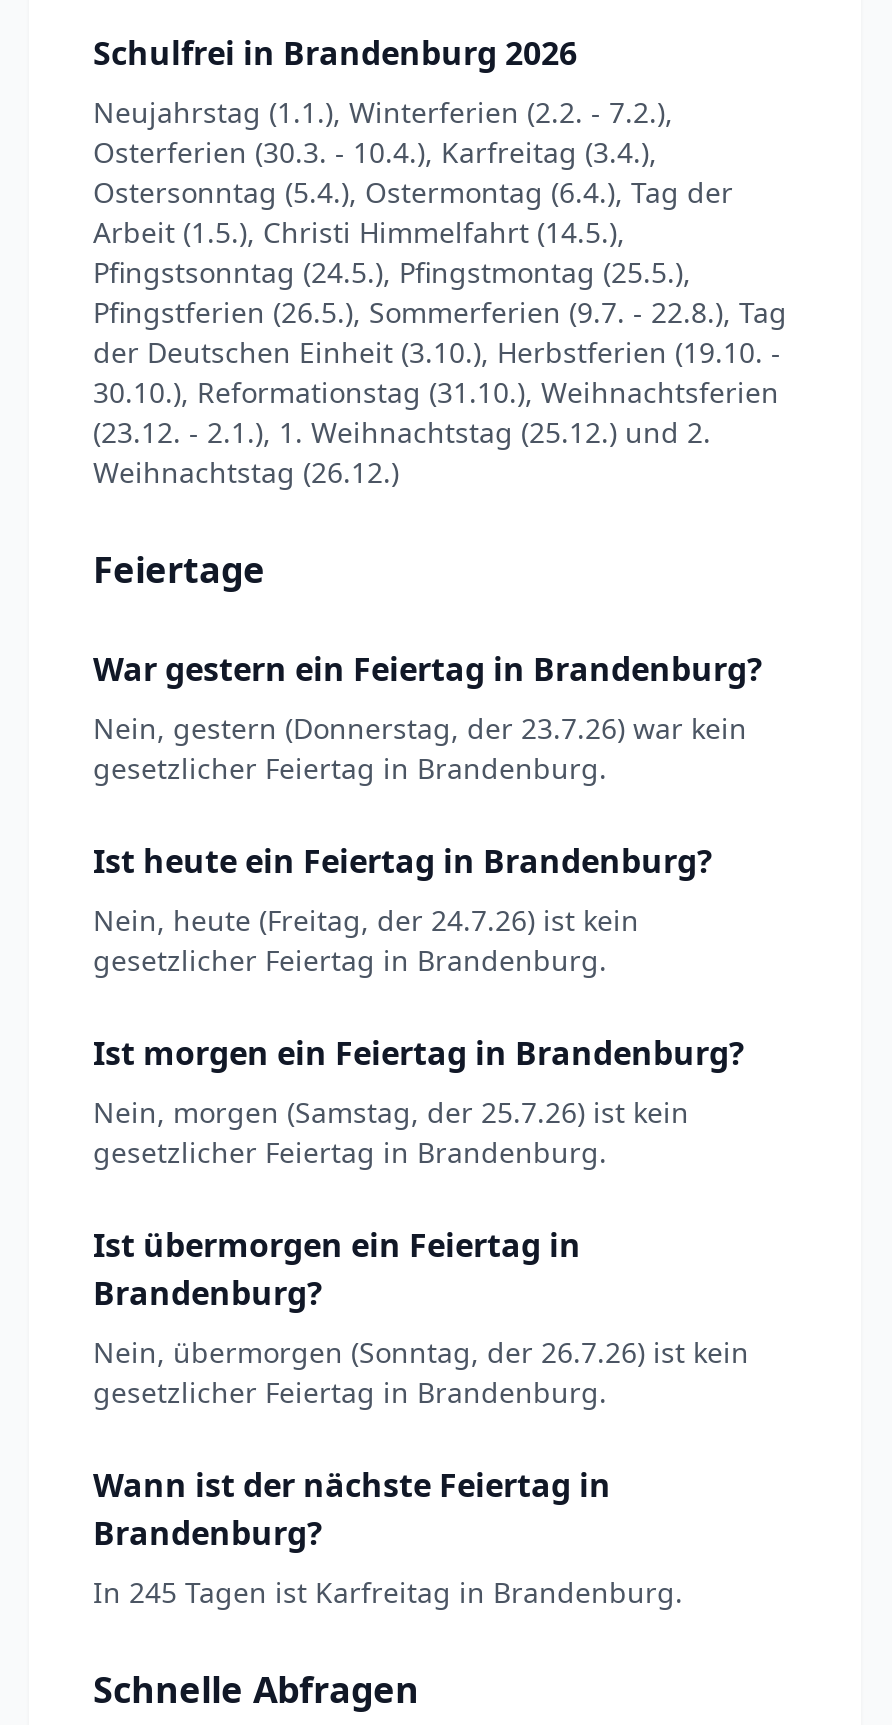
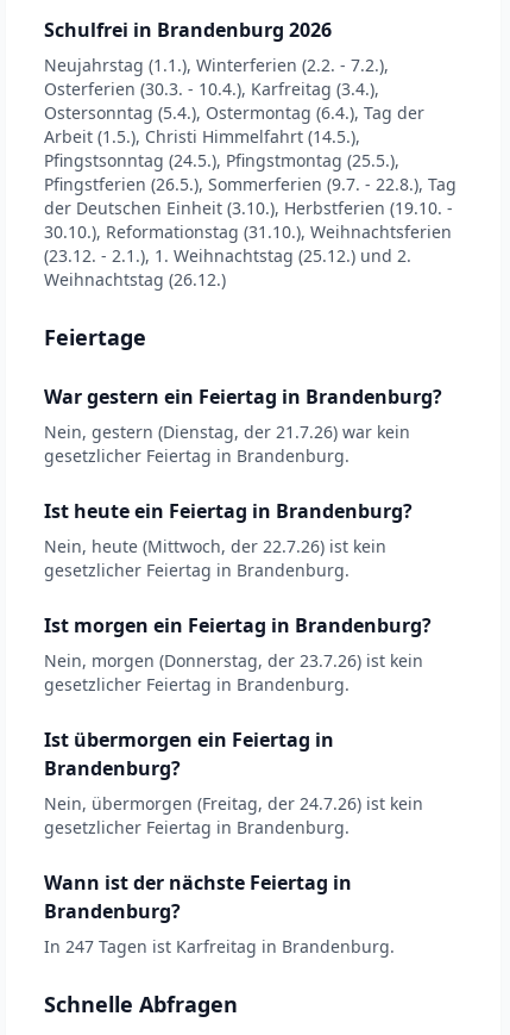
- Nein, gestern (Donnerstag, der 23.7.26) war kein
+ Nein, gestern (Dienstag, der 21.7.26) war kein

- Nein, heute (Freitag, der 24.7.26) ist kein
+ Nein, heute (Mittwoch, der 22.7.26) ist kein

- Nein, morgen (Samstag, der 25.7.26) ist kein
+ Nein, morgen (Donnerstag, der 23.7.26) ist kein

- Nein, übermorgen (Sonntag, der 26.7.26) ist kein
+ Nein, übermorgen (Freitag, der 24.7.26) ist kein

- In 245 Tagen ist Karfreitag in Brandenburg.
+ In 247 Tagen ist Karfreitag in Brandenburg.
